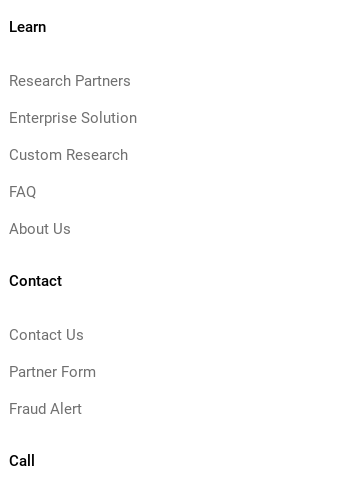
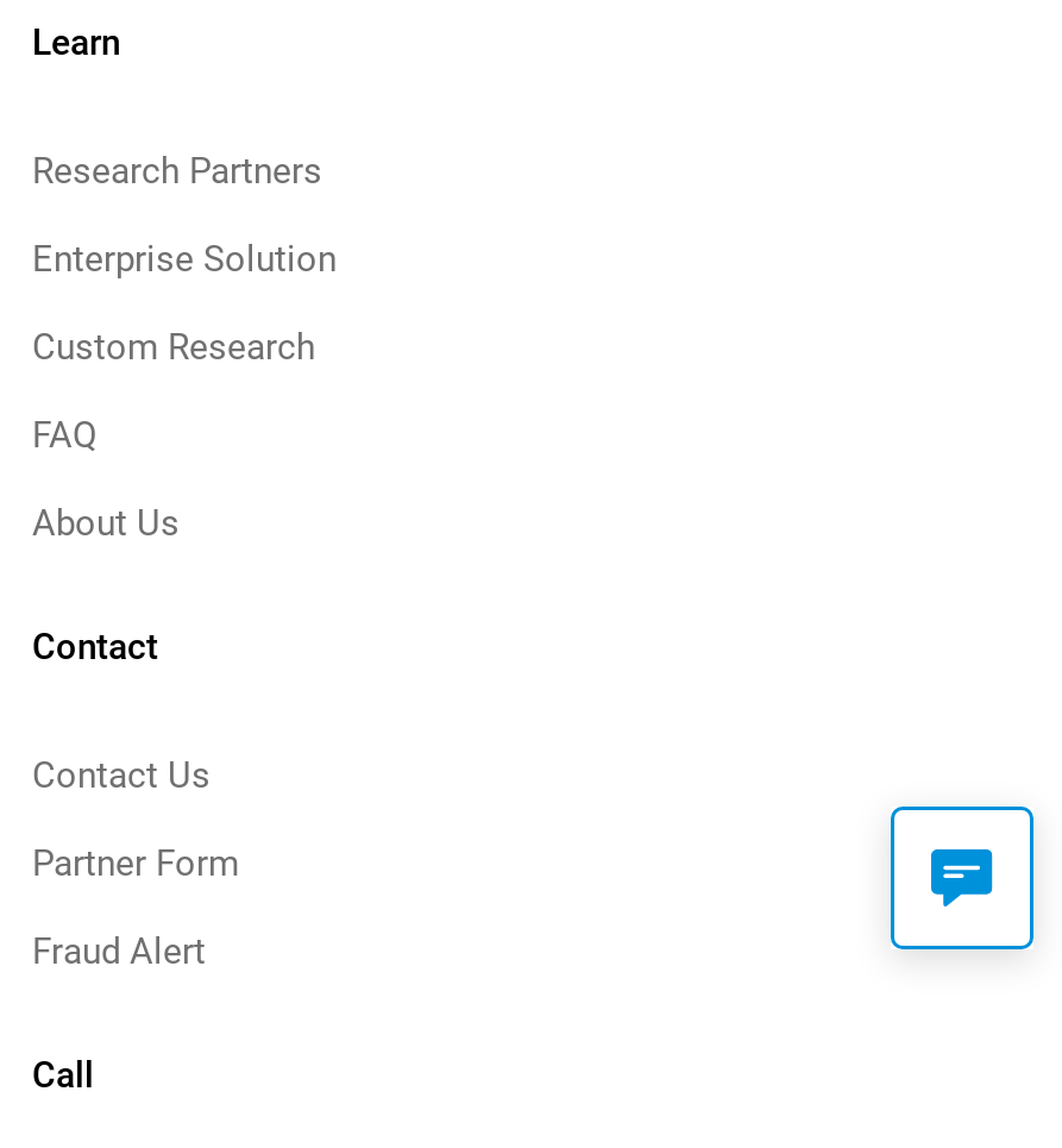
+ [image]
